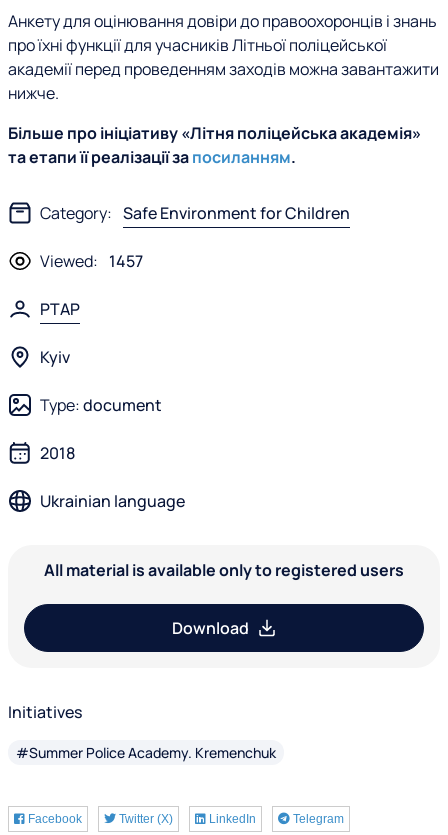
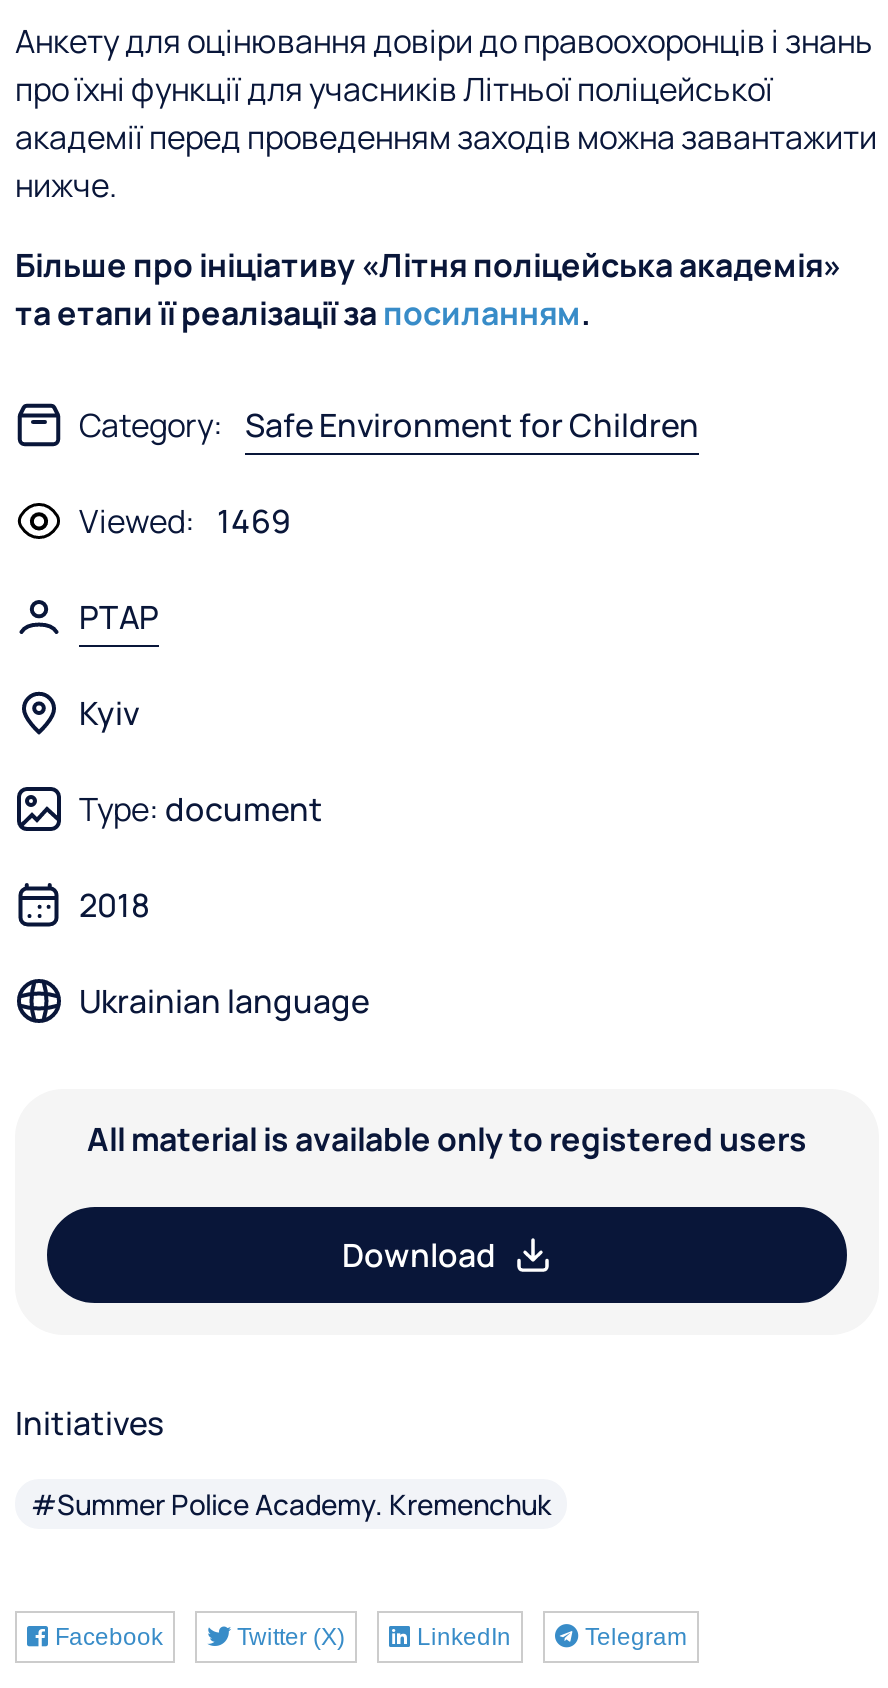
- Viewed: 1457
+ Viewed: 1469
